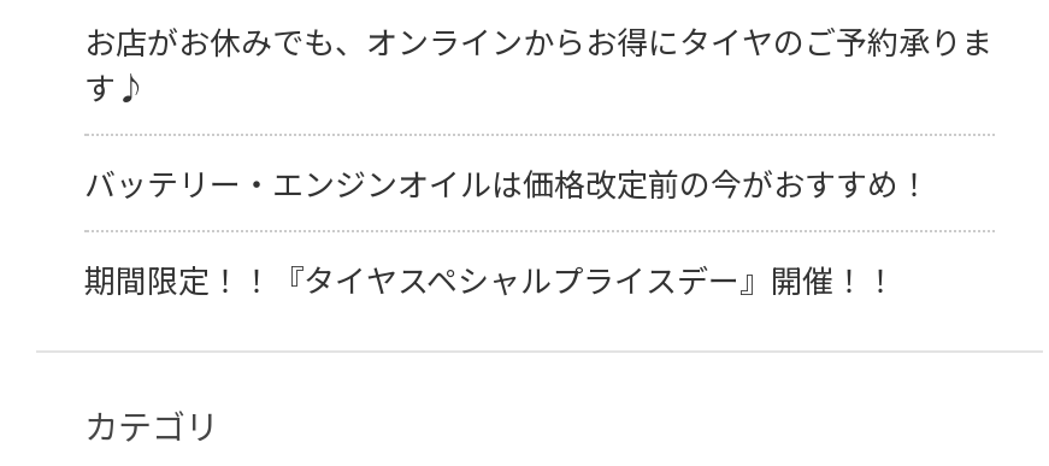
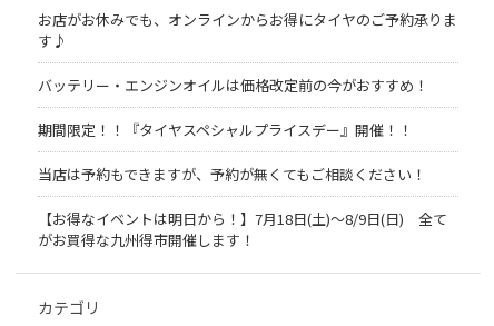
+ 当店は予約もできますが、予約が無くてもご相談ください！
+ 【お得なイベントは明日から！】7月18日(土)～8/9日(日) 全て
+ がお買得な九州得市開催します！
